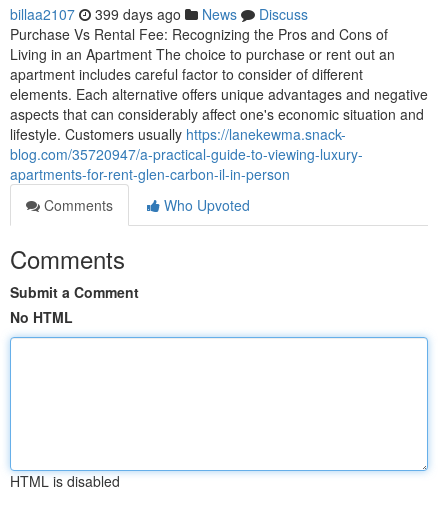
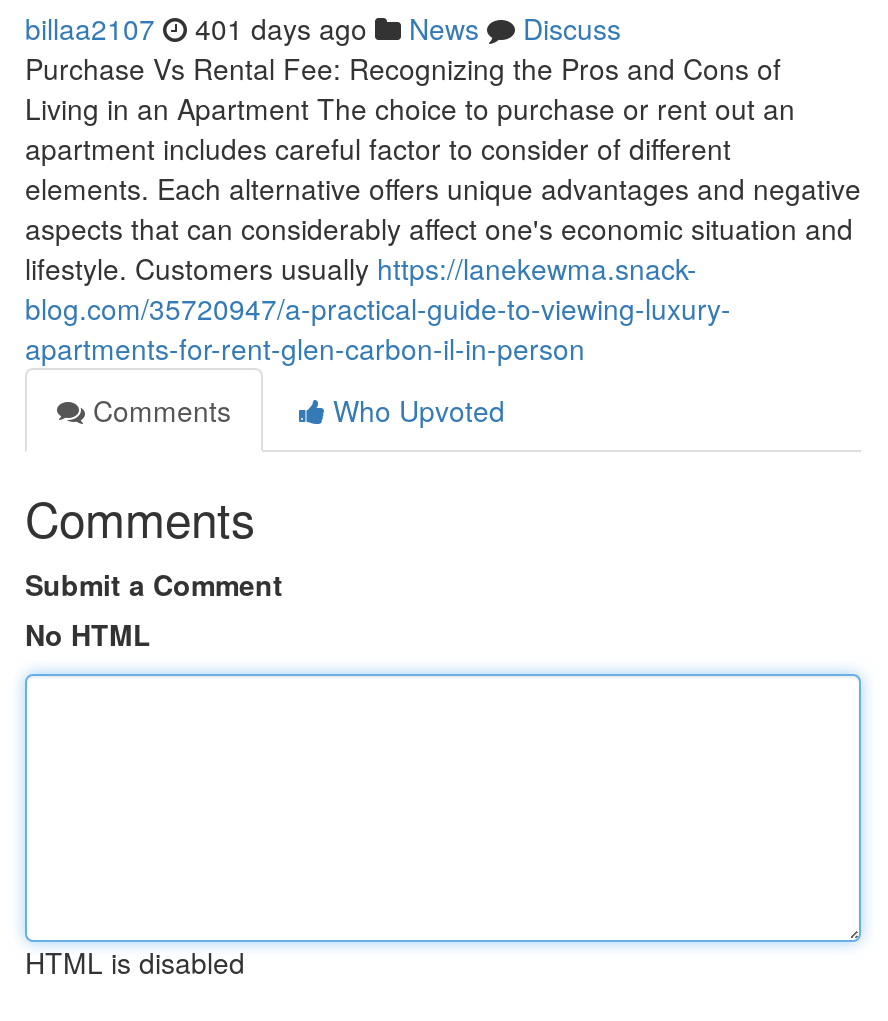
- billaa2107 399 days ago News Discuss
+ billaa2107 401 days ago News Discuss
